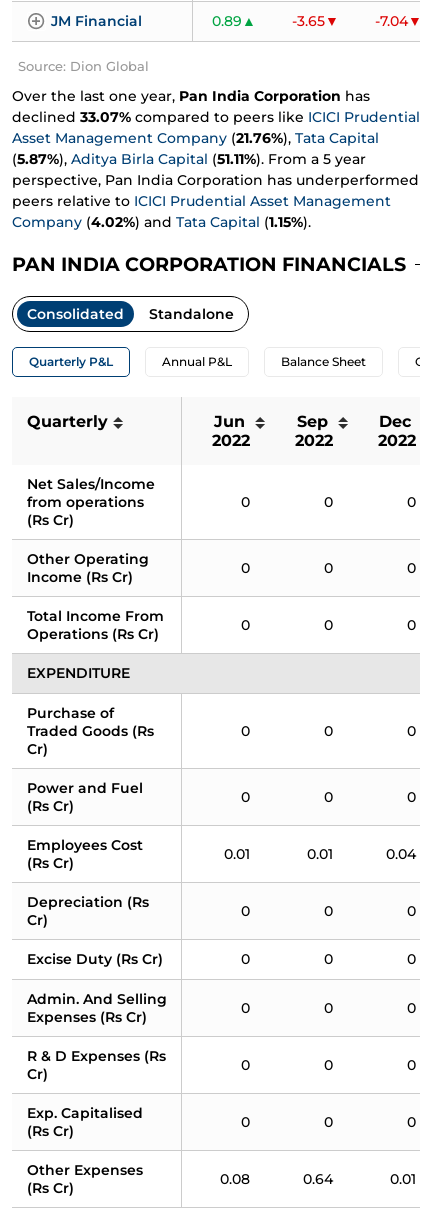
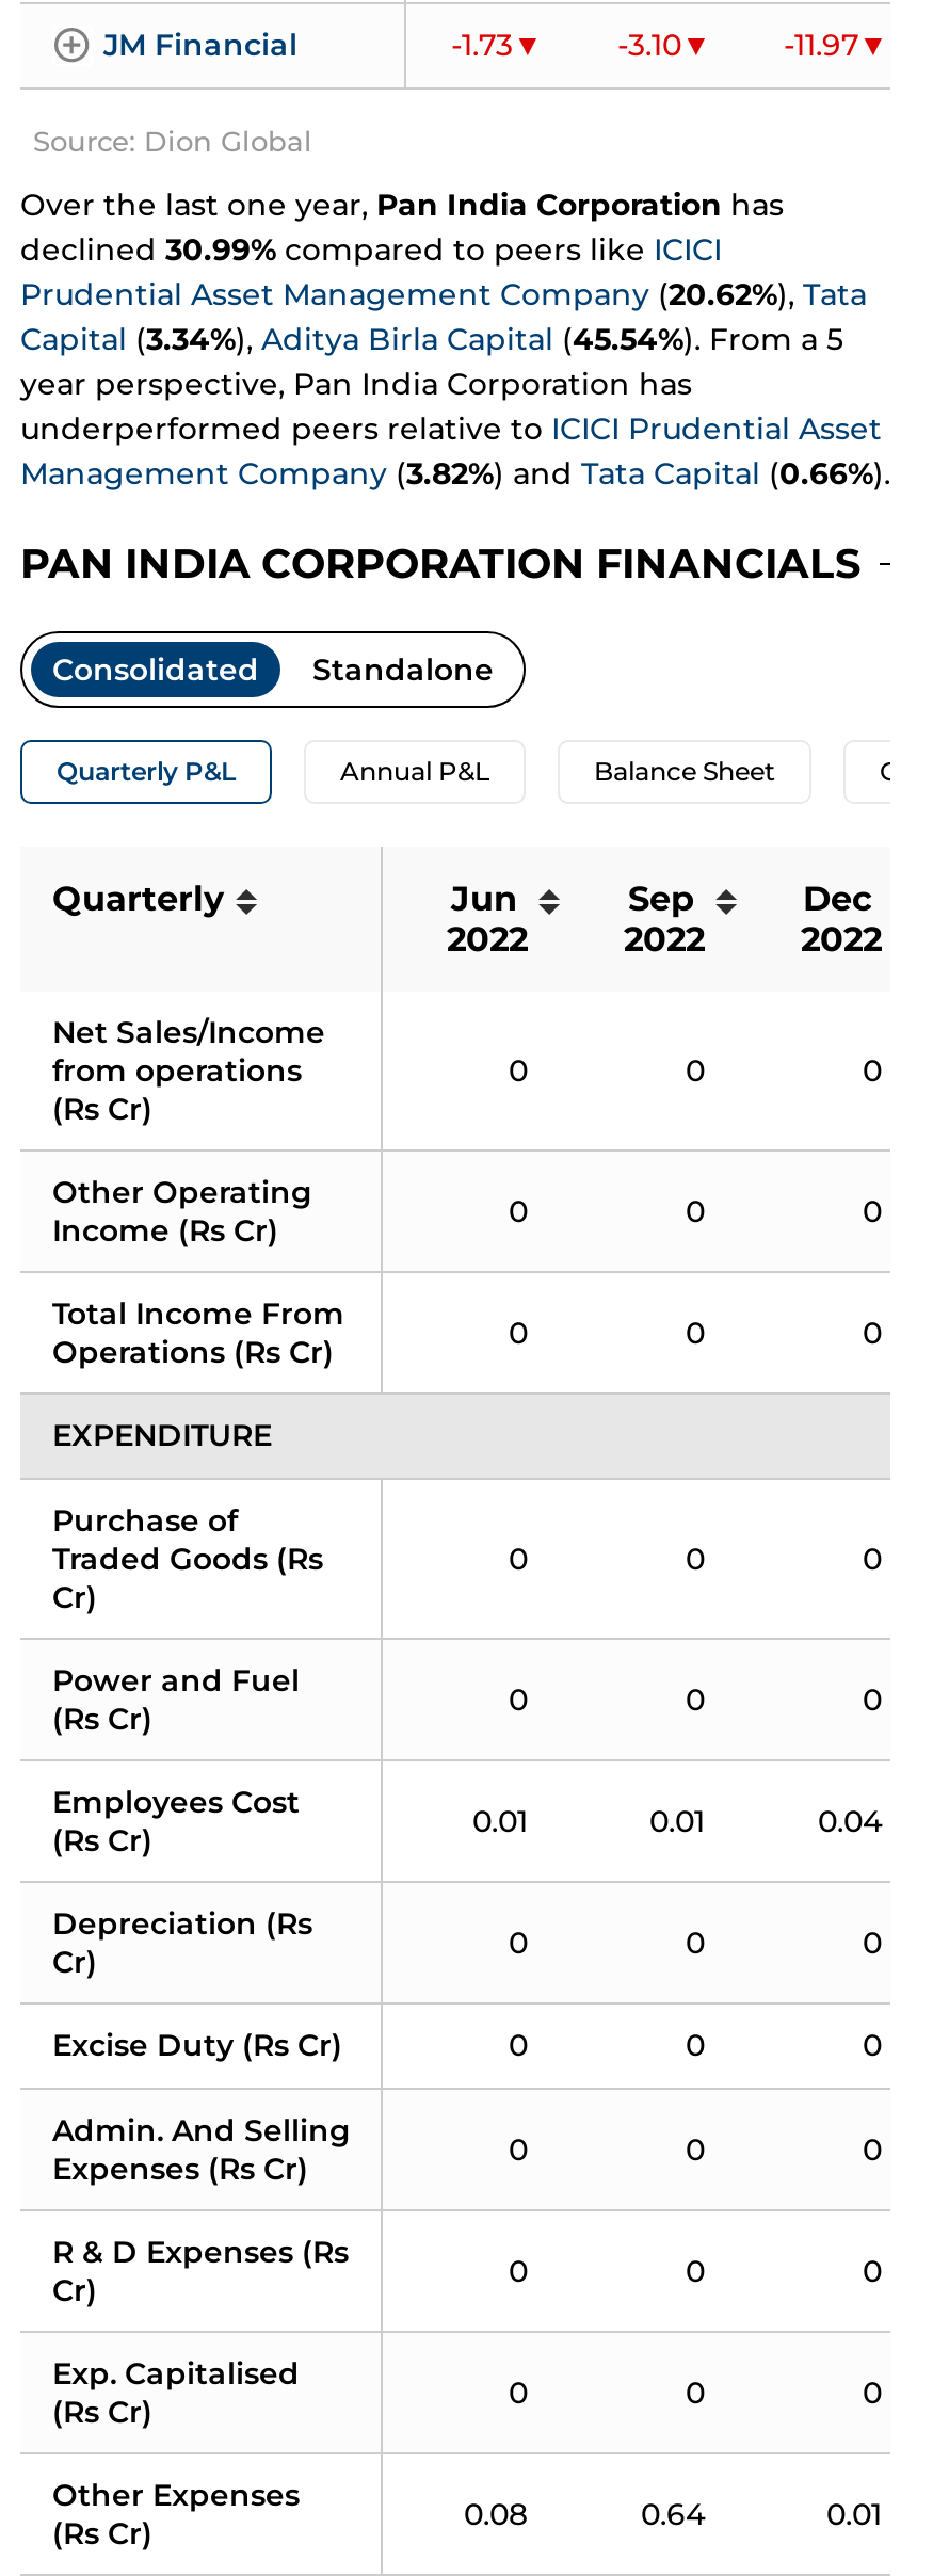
- 0.89
+ -1.73

- -3.65
+ -3.10

- -7.04
+ -11.97

- declined 33.07% compared to peers like ICICI Prudential
- Asset Management Company (21.76%), Tata Capital
- (5.87%), Aditya Birla Capital (51.11%). From a 5 year
- perspective, Pan India Corporation has underperformed
- peers relative to ICICI Prudential Asset Management
- Company (4.02%) and Tata Capital (1.15%).
+ declined 30.99% compared to peers like ICICI
+ Prudential Asset Management Company (20.62%), Tata
+ Capital (3.34%), Aditya Birla Capital (45.54%). From a 5
+ year perspective, Pan India Corporation has
+ underperformed peers relative to ICICI Prudential Asset
+ Management Company (3.82%) and Tata Capital (0.66%).
